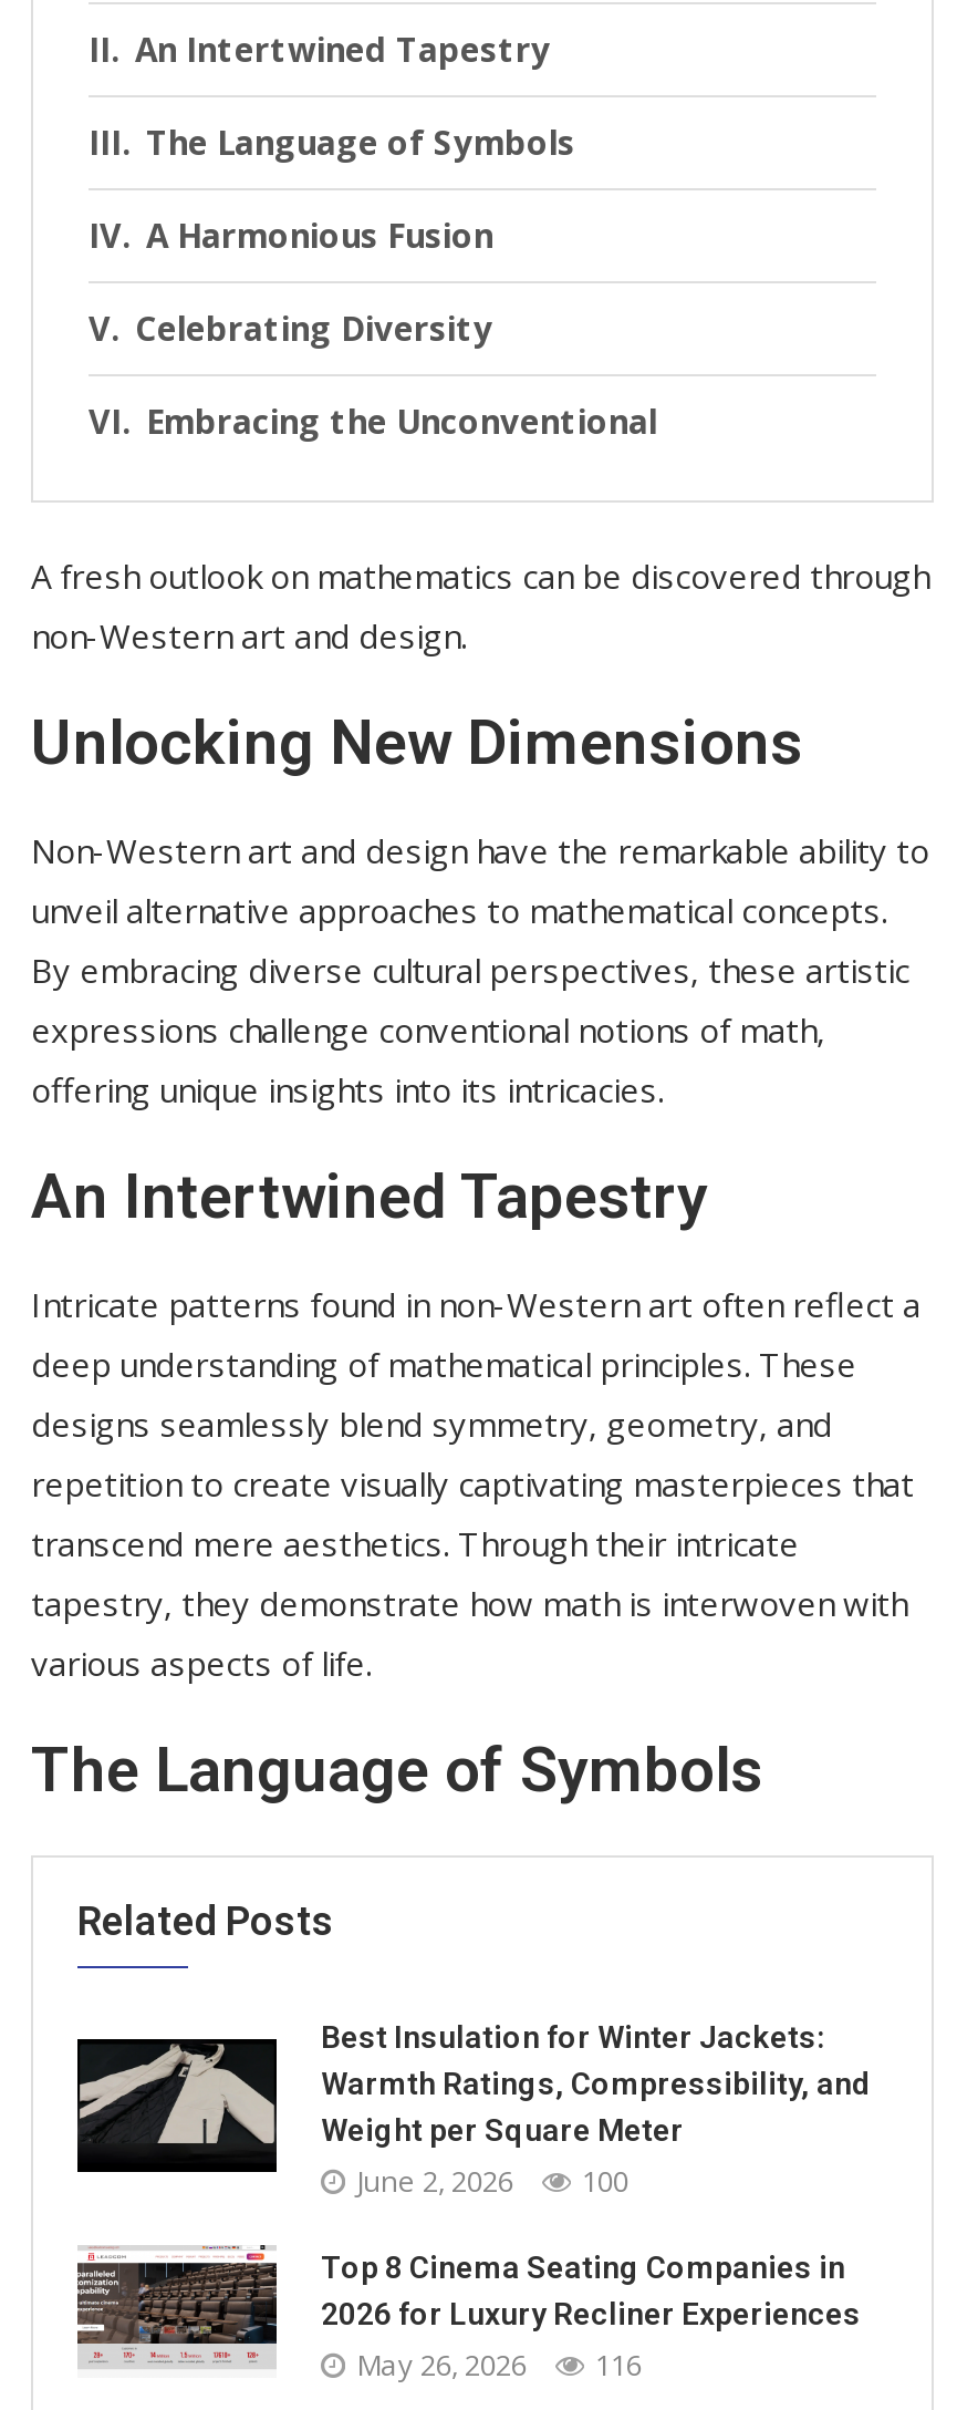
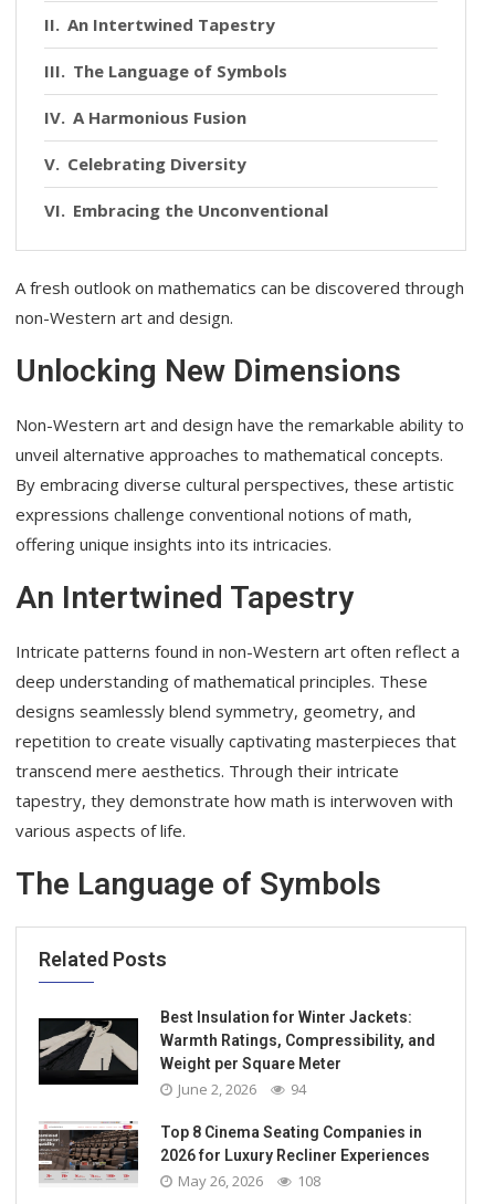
- June 2, 2026 100
+ June 2, 2026 94

- May 26, 2026 116
+ May 26, 2026 108
